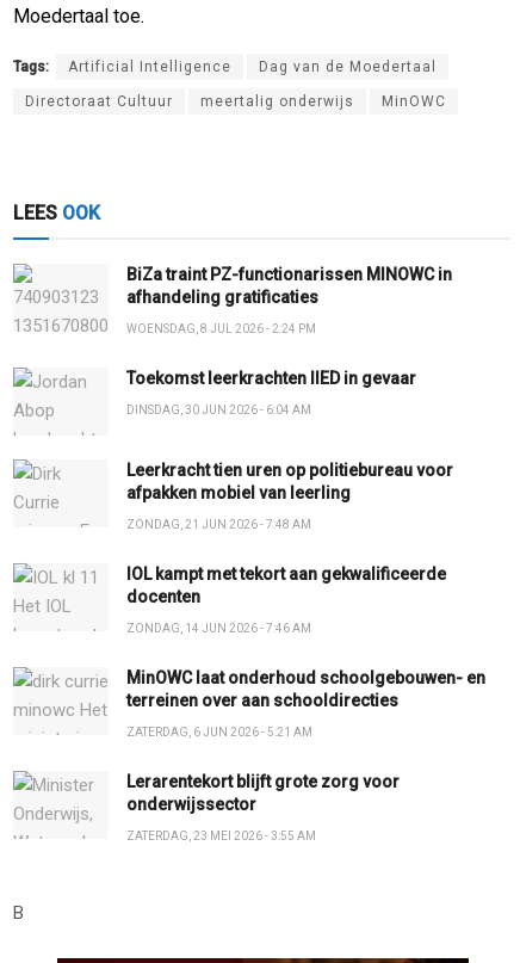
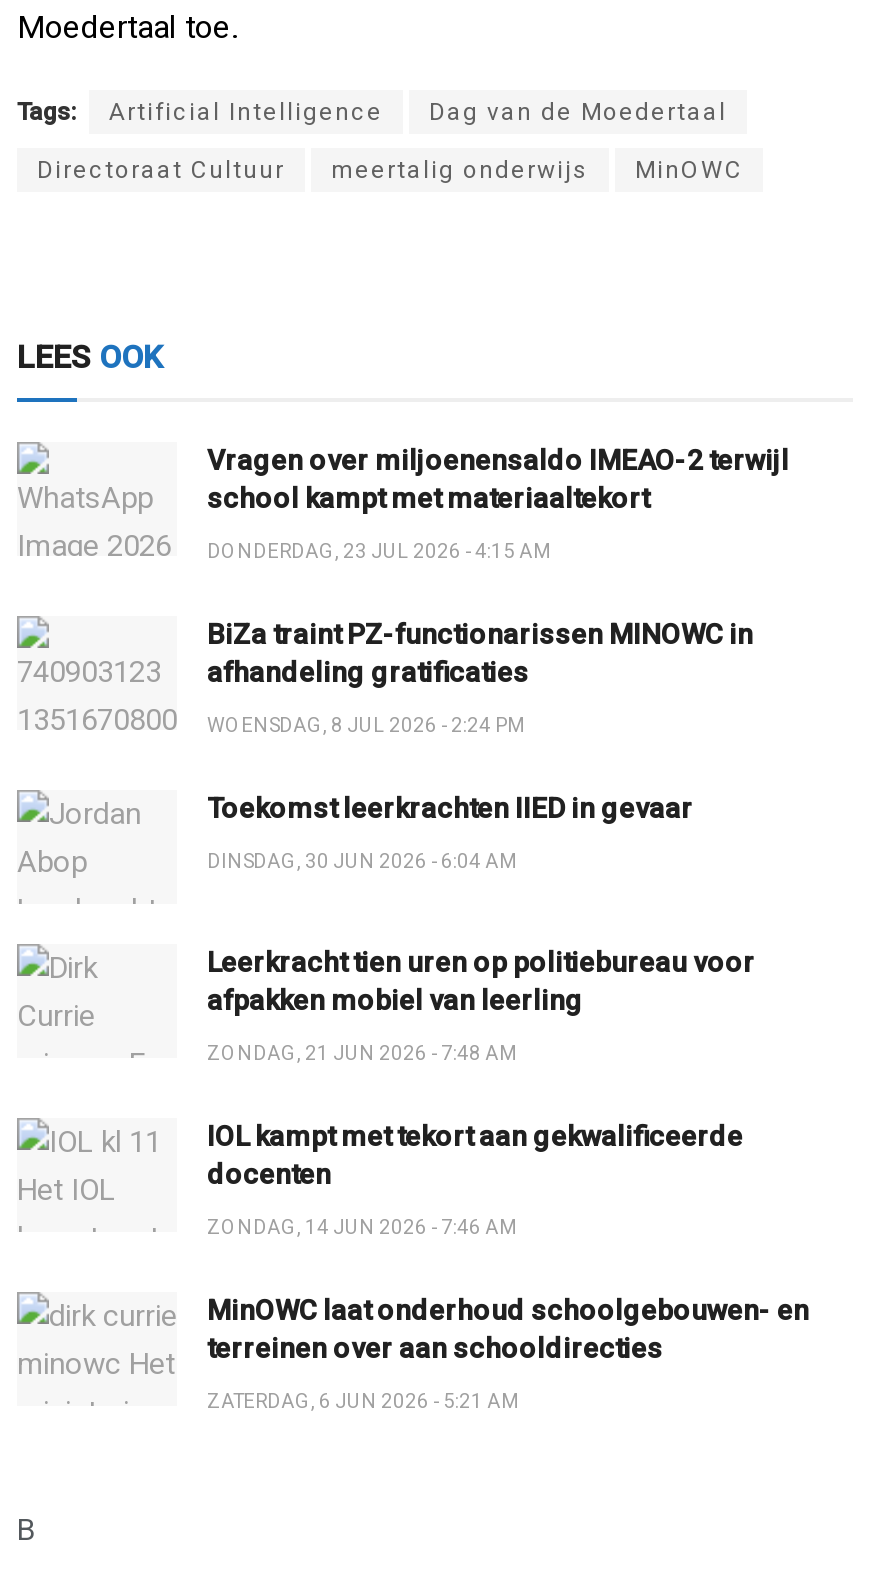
+ Vragen over miljoenensaldo IMEAO-2 terwijl
+ school kampt met materiaaltekort
+ DONDERDAG, 23 JUL 2026 - 4:15 AM

moved down: BiZa traint PZ-functionarissen MINOWC in | afhandeling gratificaties | WOENSDAG, 8 JUL 2026 - 2:24 PM | ... | terreinen over aan schooldirecties | ZATERDAG, 6 JUN 2026 - 5:21 AM

- Lerarentekort blijft grote zorg voor
- onderwijssector
- ZATERDAG, 23 MEI 2026 - 3:55 AM
